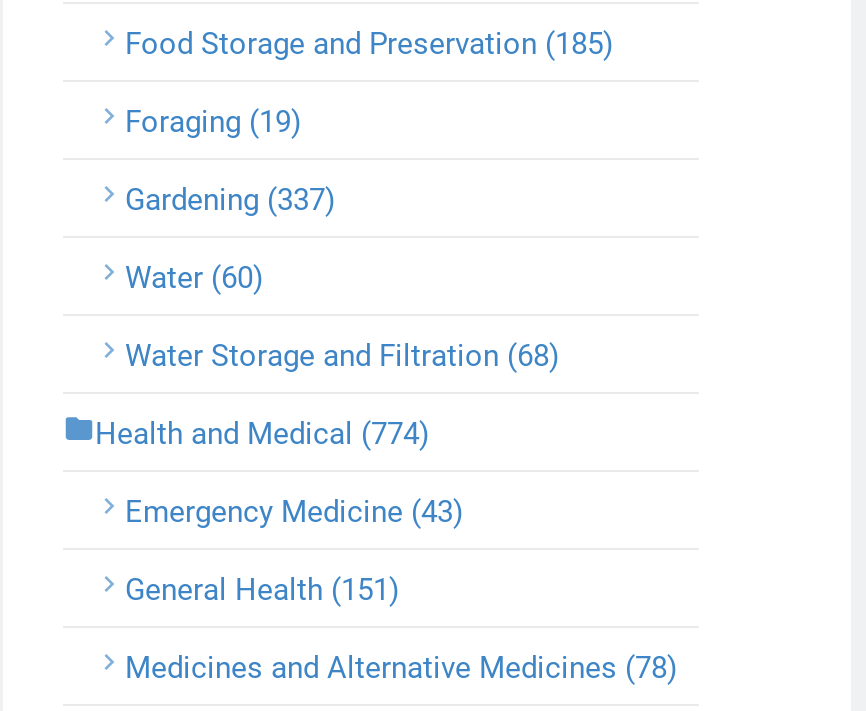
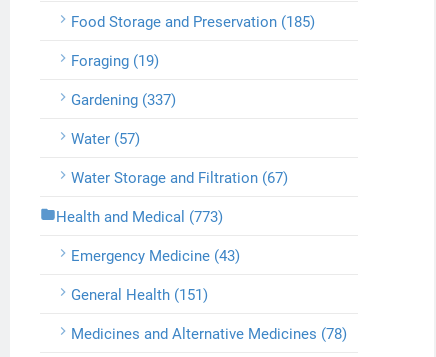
- Water (60)
+ Water (57)

- Water Storage and Filtration (68)
+ Water Storage and Filtration (67)

- Health and Medical (774)
+ Health and Medical (773)
